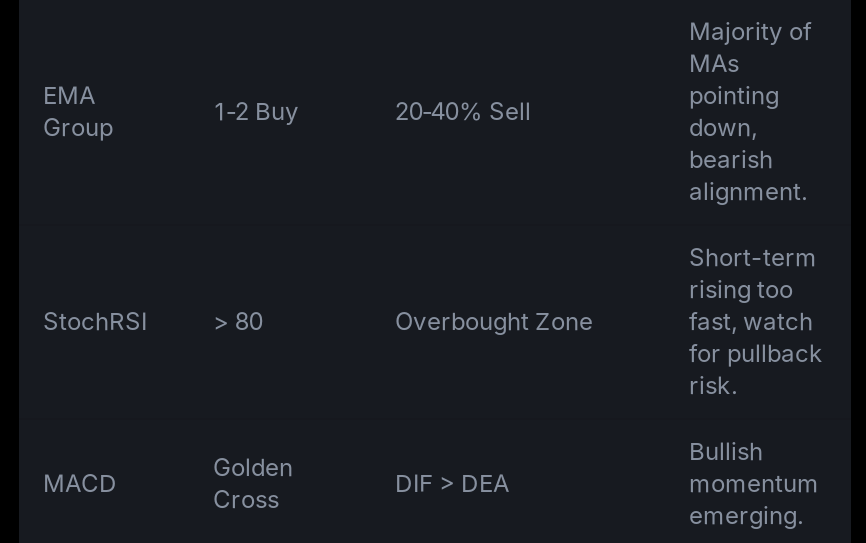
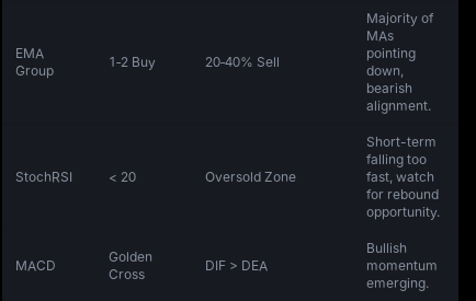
- rising too
+ falling too

- > 80
+ < 20

- Overbought Zone
+ Oversold Zone

- for pullback
- risk.
+ for rebound
+ opportunity.
